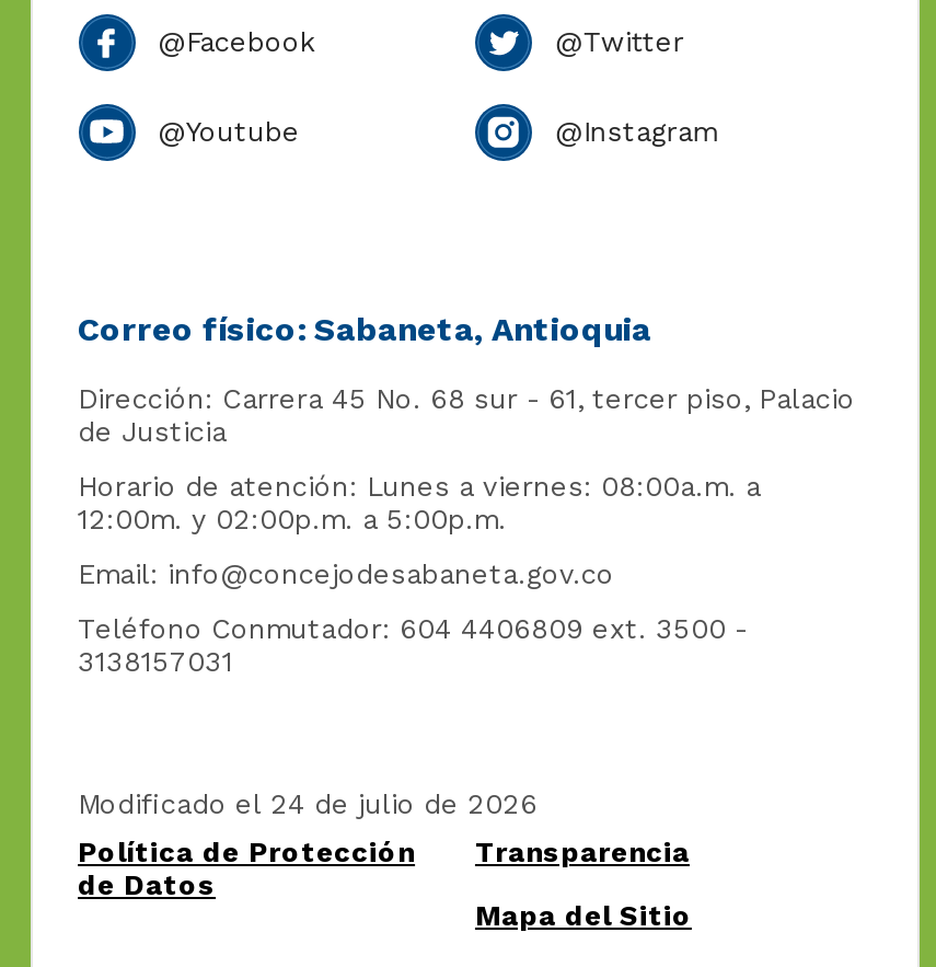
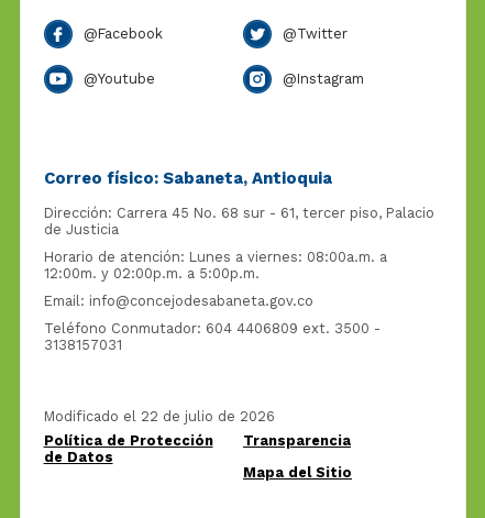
- Modificado el 24 de julio de 2026
+ Modificado el 22 de julio de 2026
